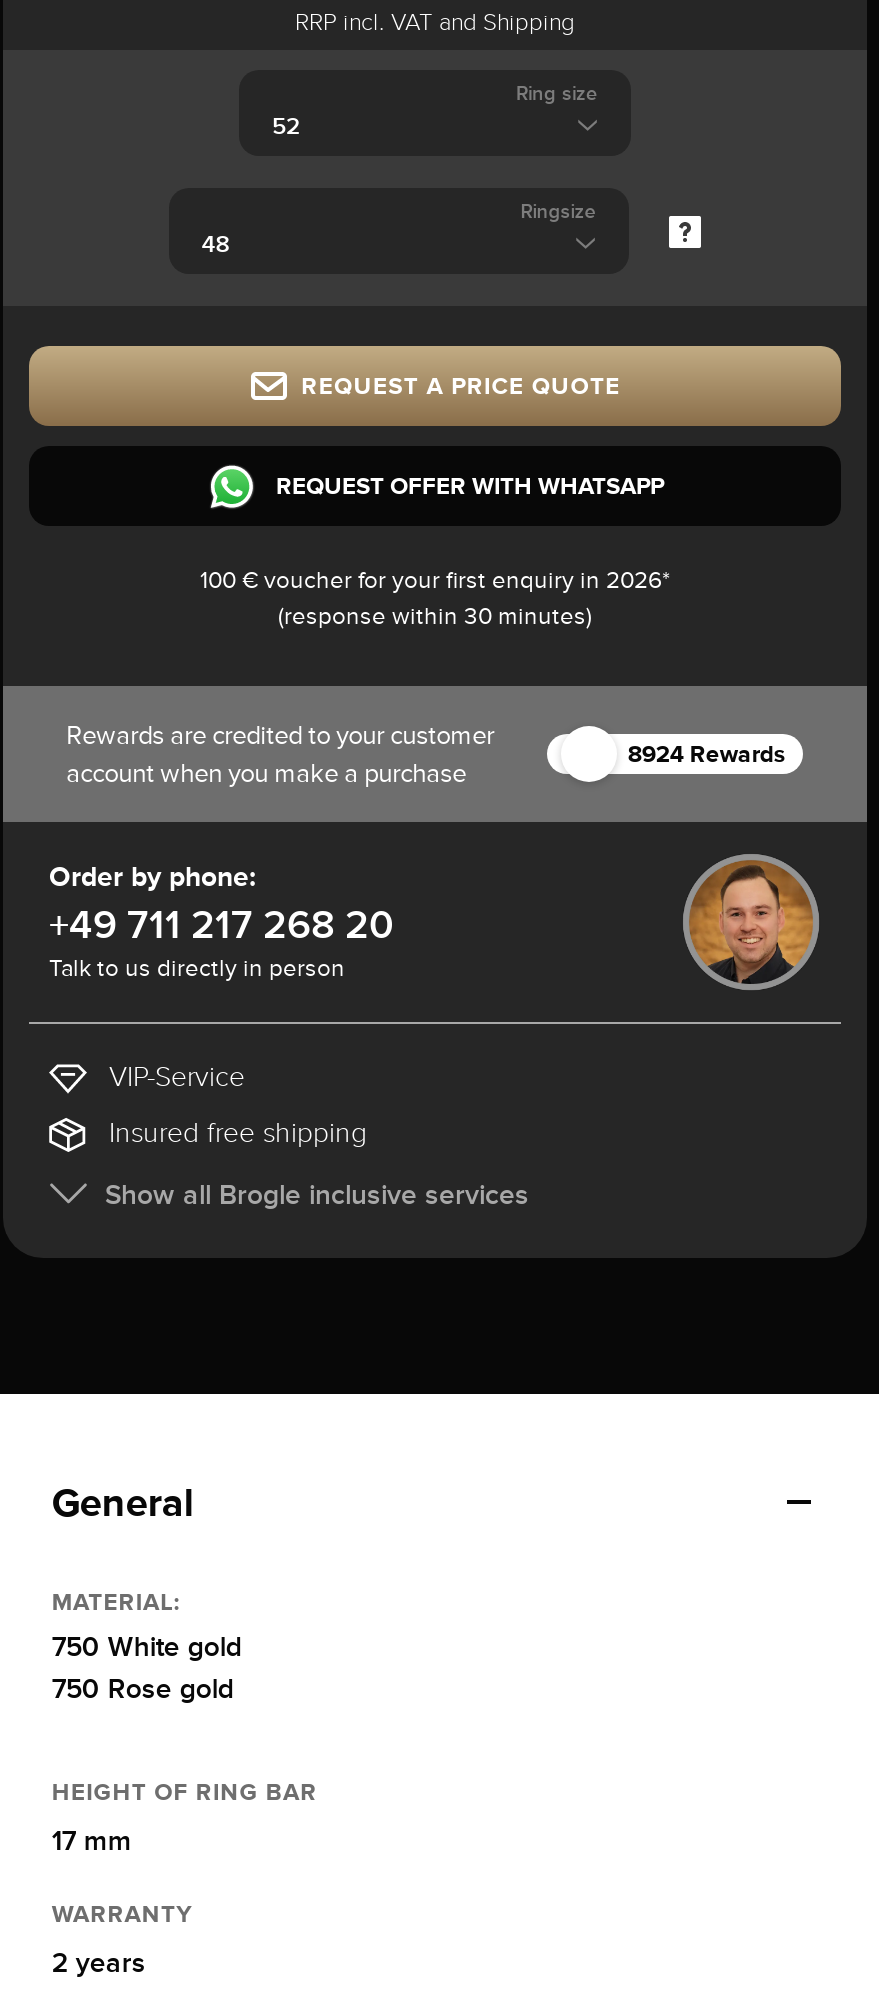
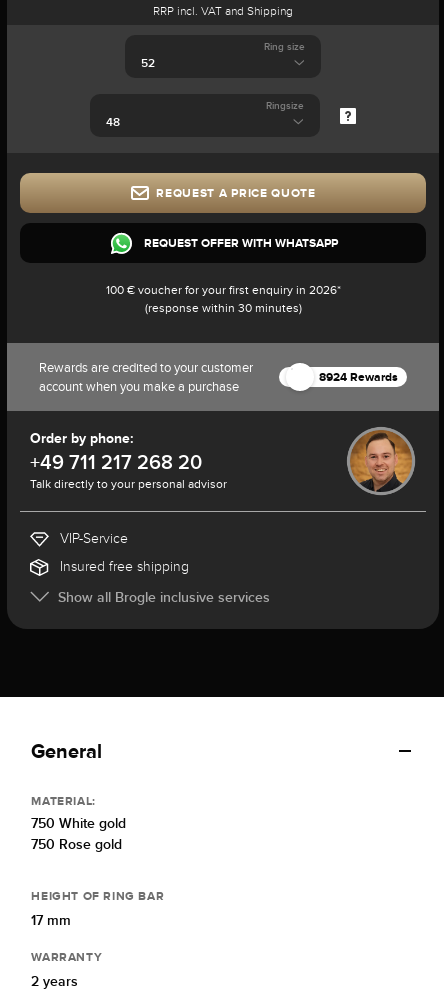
- Talk to us directly in person
+ Talk directly to your personal advisor
